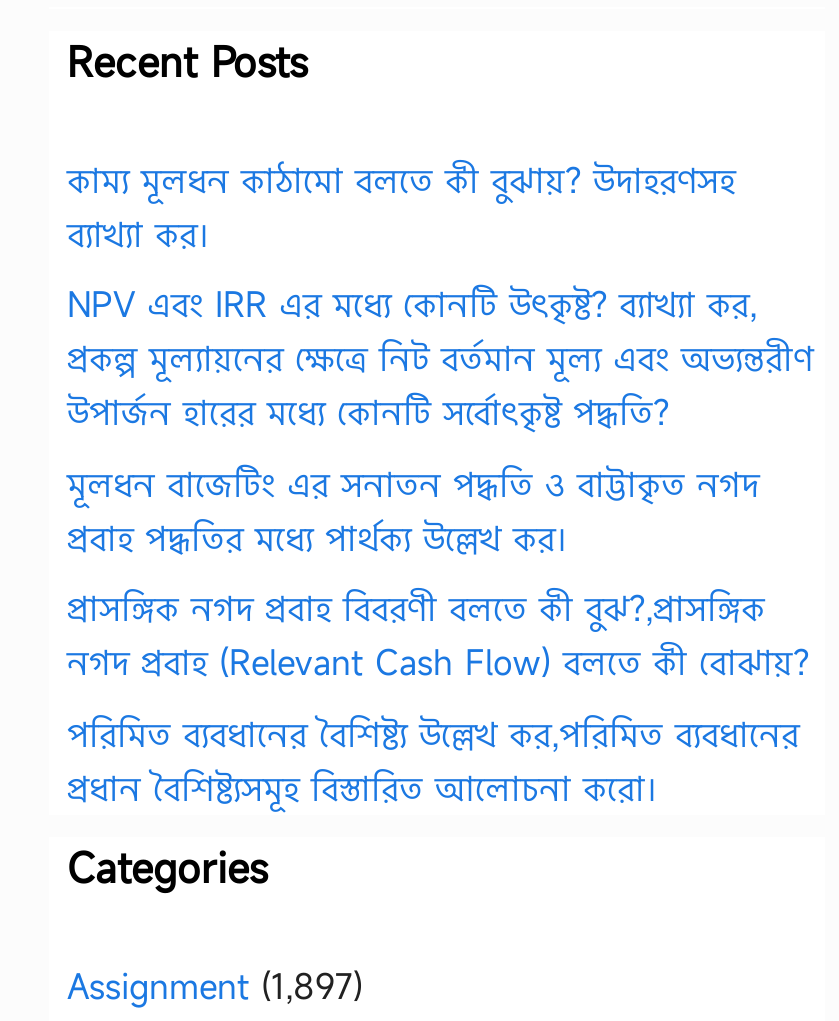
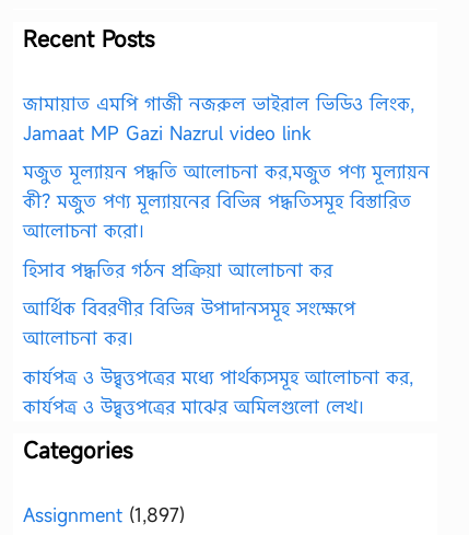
- কাম্য মূলধন কাঠামো বলতে কী বুঝায়? উদাহরণসহ
- ব্যাখ্যা কর।
+ জামায়াত এমপি গাজী নজরুল ভাইরাল ভিডিও লিংক,
+ Jamaat MP Gazi Nazrul video link

- NPV এবং IRR এর মধ্যে কোনটি উৎকৃষ্ট? ব্যাখ্যা কর,
- প্রকল্প মূল্যায়নের ক্ষেত্রে নিট বর্তমান মূল্য এবং অভ্যন্তরীণ
- উপার্জন হারের মধ্যে কোনটি সর্বোৎকৃষ্ট পদ্ধতি?
+ মজুত মূল্যায়ন পদ্ধতি আলোচনা কর,মজুত পণ্য মূল্যায়ন
+ কী? মজুত পণ্য মূল্যায়নের বিভিন্ন পদ্ধতিসমূহ বিস্তারিত
+ আলোচনা করো।

- মূলধন বাজেটিং এর সনাতন পদ্ধতি ও বাট্টাকৃত নগদ
- প্রবাহ পদ্ধতির মধ্যে পার্থক্য উল্লেখ কর।
+ হিসাব পদ্ধতির গঠন প্রক্রিয়া আলোচনা কর

- প্রাসঙ্গিক নগদ প্রবাহ বিবরণী বলতে কী বুঝ?,প্রাসঙ্গিক
- নগদ প্রবাহ (Relevant Cash Flow) বলতে কী বোঝায়?
+ আর্থিক বিবরণীর বিভিন্ন উপাদানসমূহ সংক্ষেপে
+ আলোচনা কর।

- পরিমিত ব্যবধানের বৈশিষ্ট্য উল্লেখ কর,পরিমিত ব্যবধানের
- প্রধান বৈশিষ্ট্যসমূহ বিস্তারিত আলোচনা করো।
+ কার্যপত্র ও উদ্বৃত্তপত্রের মধ্যে পার্থক্যসমূহ আলোচনা কর,
+ কার্যপত্র ও উদ্বৃত্তপত্রের মাঝের অমিলগুলো লেখ।
